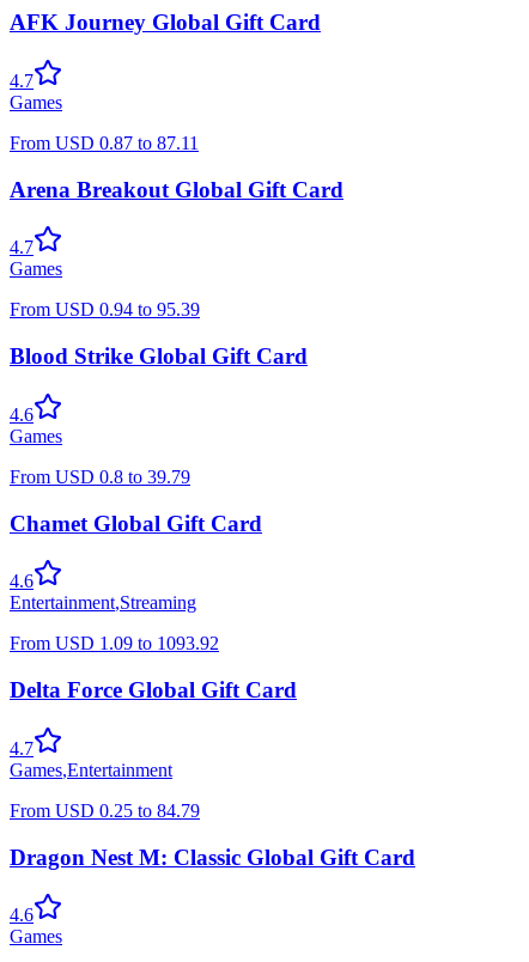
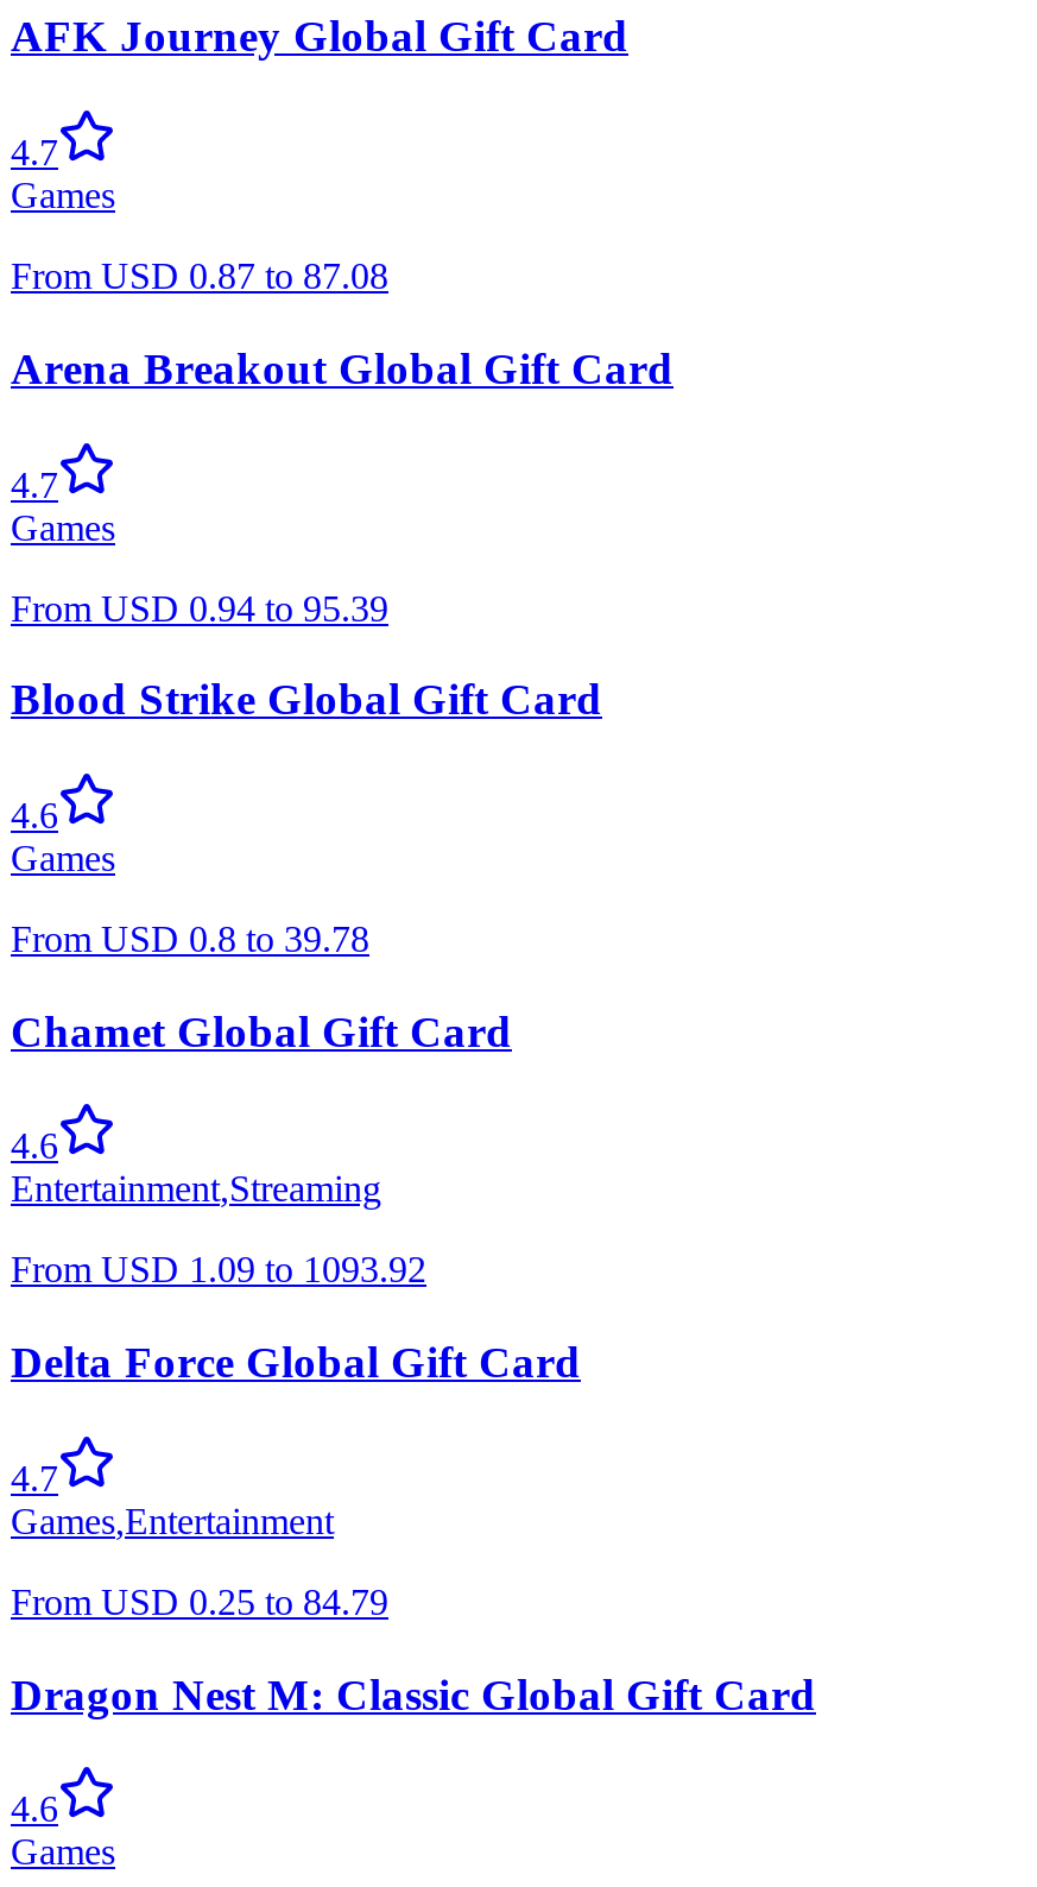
- From USD 0.87 to 87.11
+ From USD 0.87 to 87.08

- From USD 0.8 to 39.79
+ From USD 0.8 to 39.78
